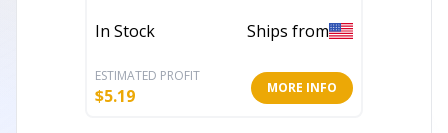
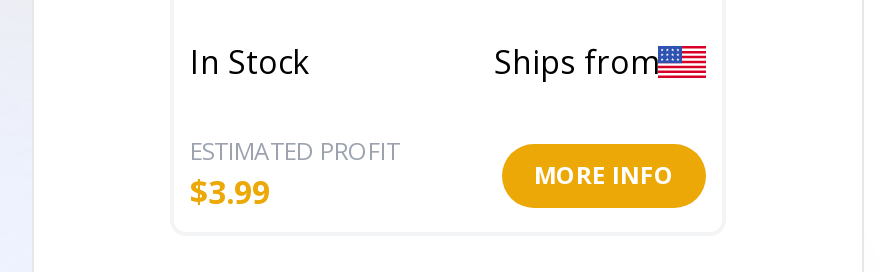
- $5.19
+ $3.99
